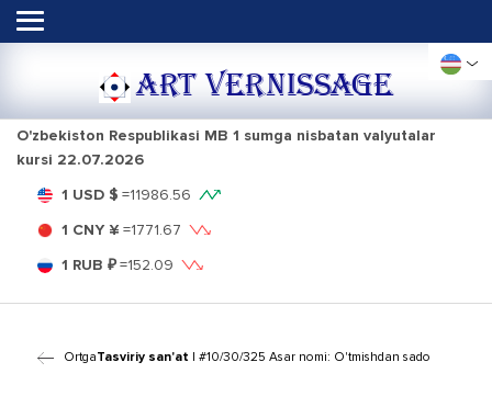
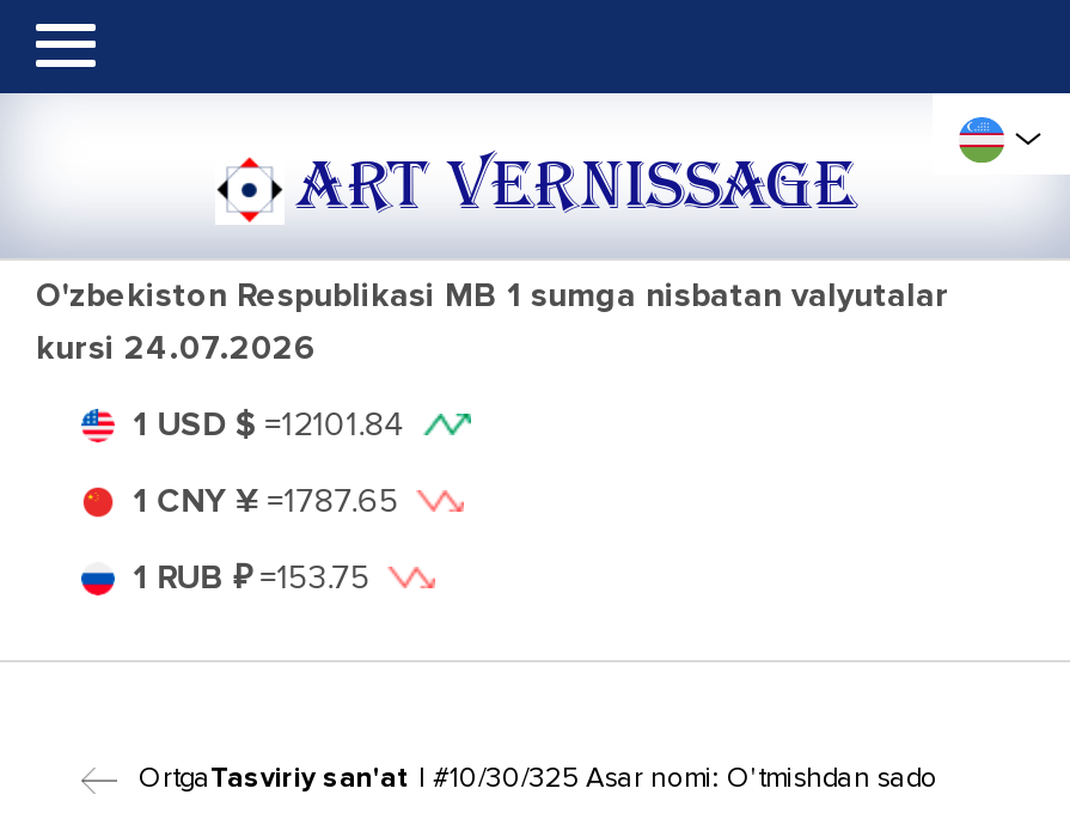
- kursi 22.07.2026
+ kursi 24.07.2026

- 1 USD $ =11986.56
+ 1 USD $ =12101.84

- 1 CNY ¥ =1771.67
+ 1 CNY ¥ =1787.65

- 1 RUB ₽ =152.09
+ 1 RUB ₽ =153.75
